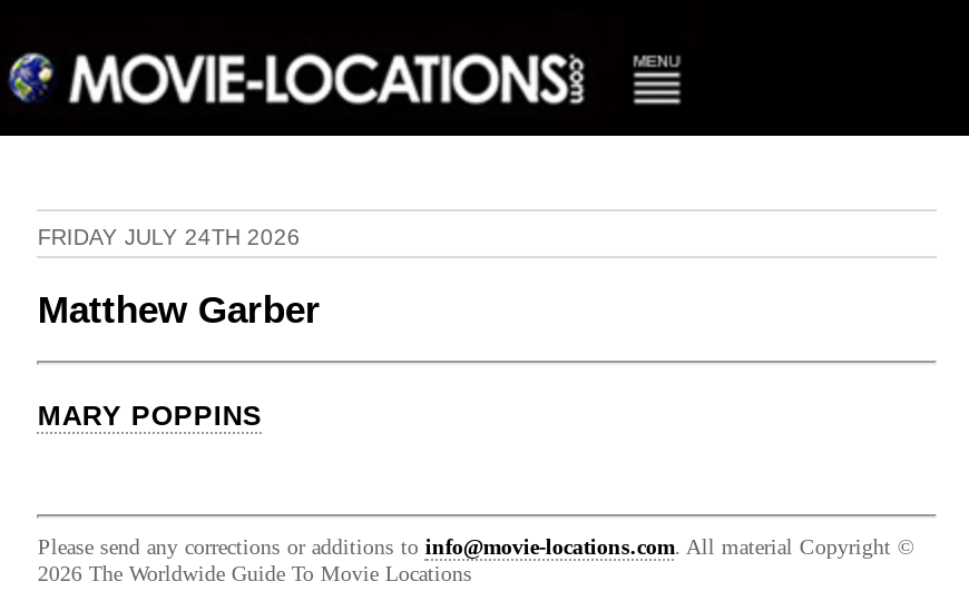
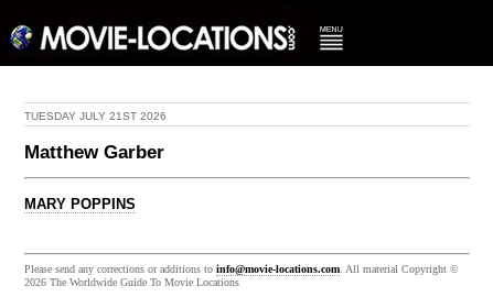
- FRIDAY JULY 24TH 2026
+ TUESDAY JULY 21ST 2026
